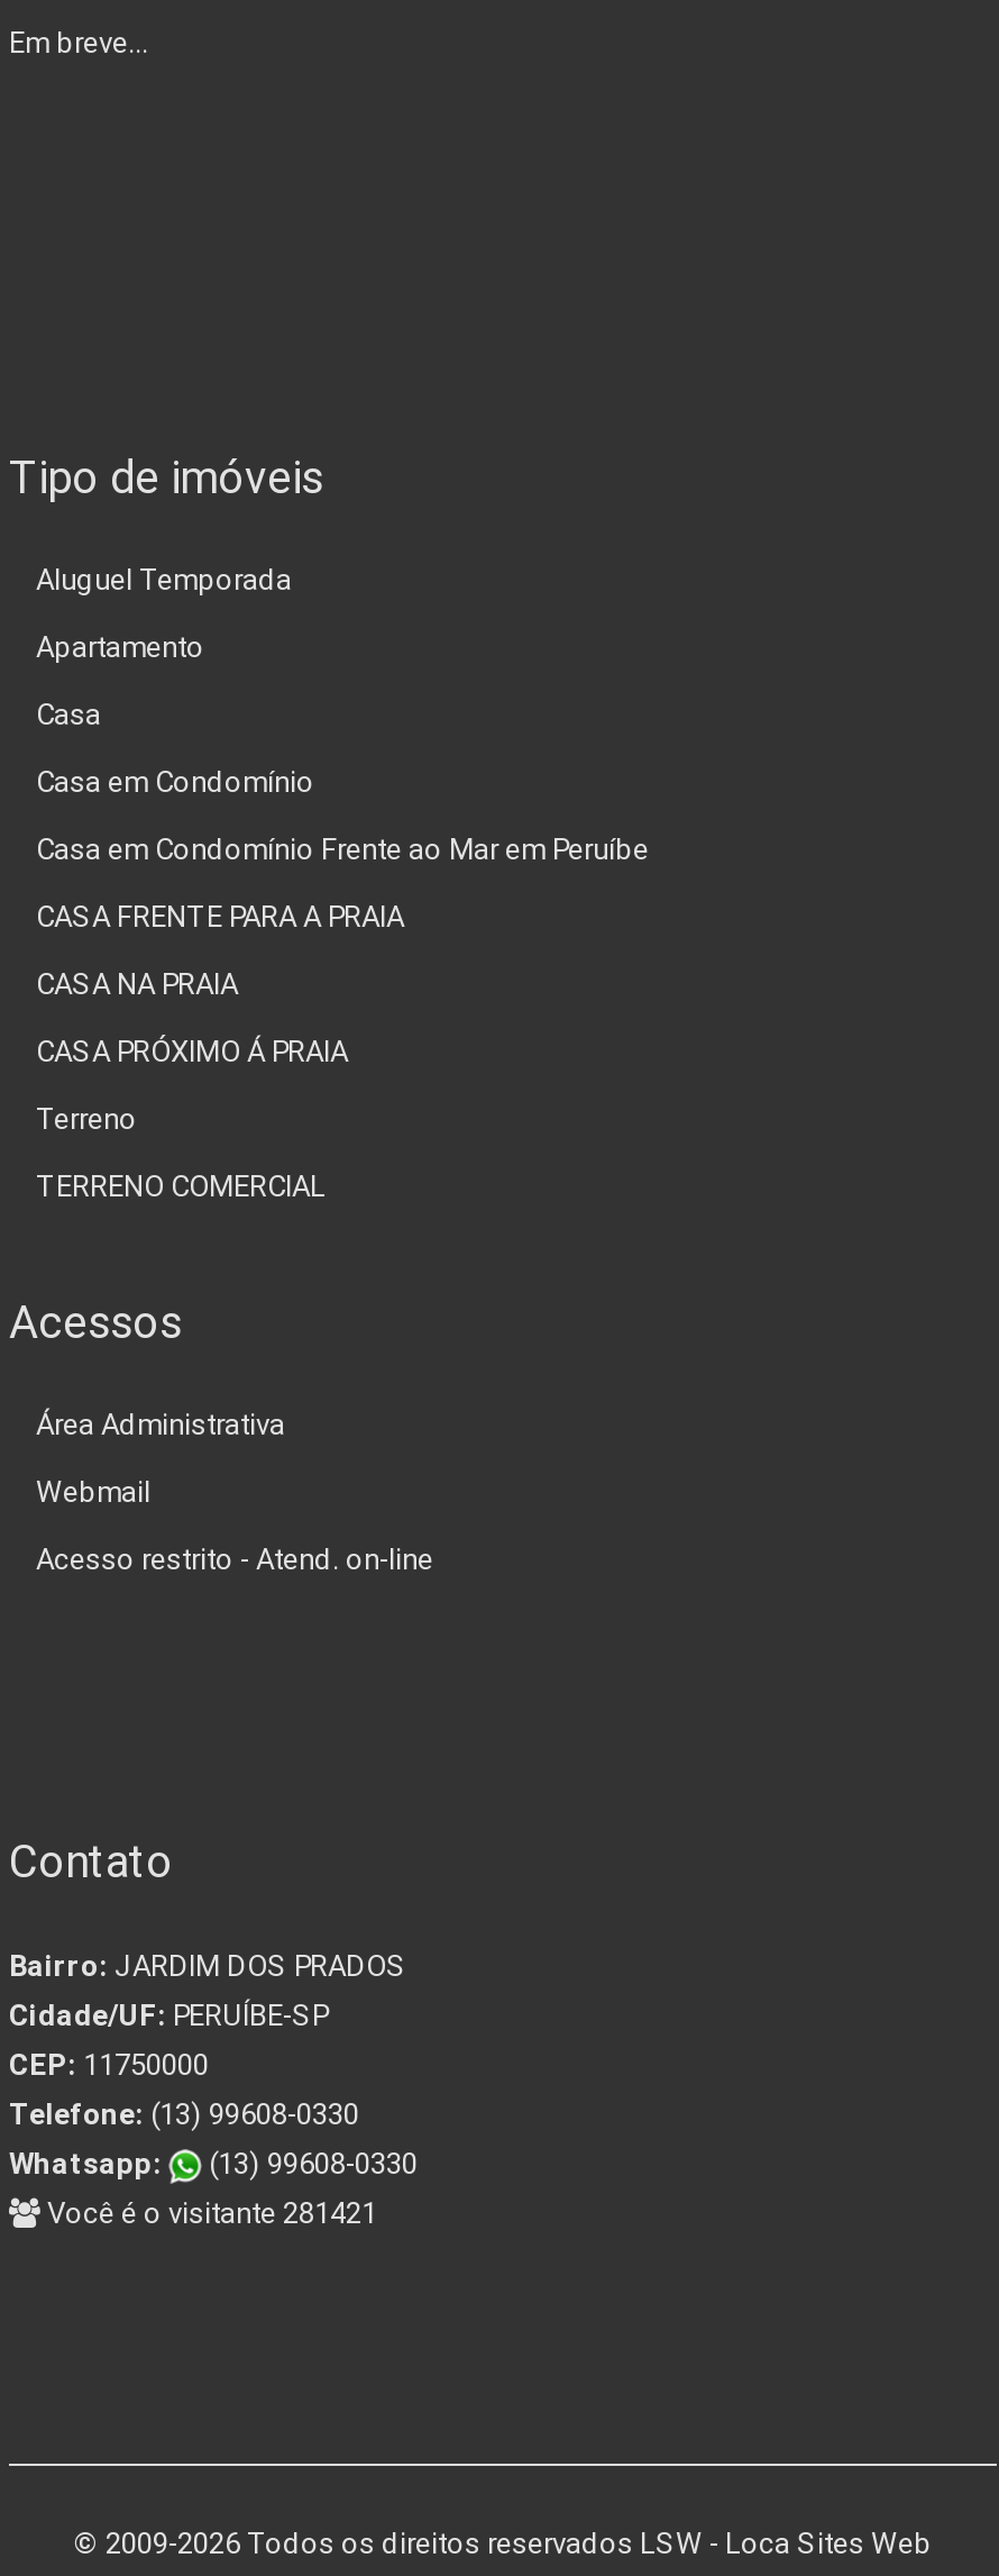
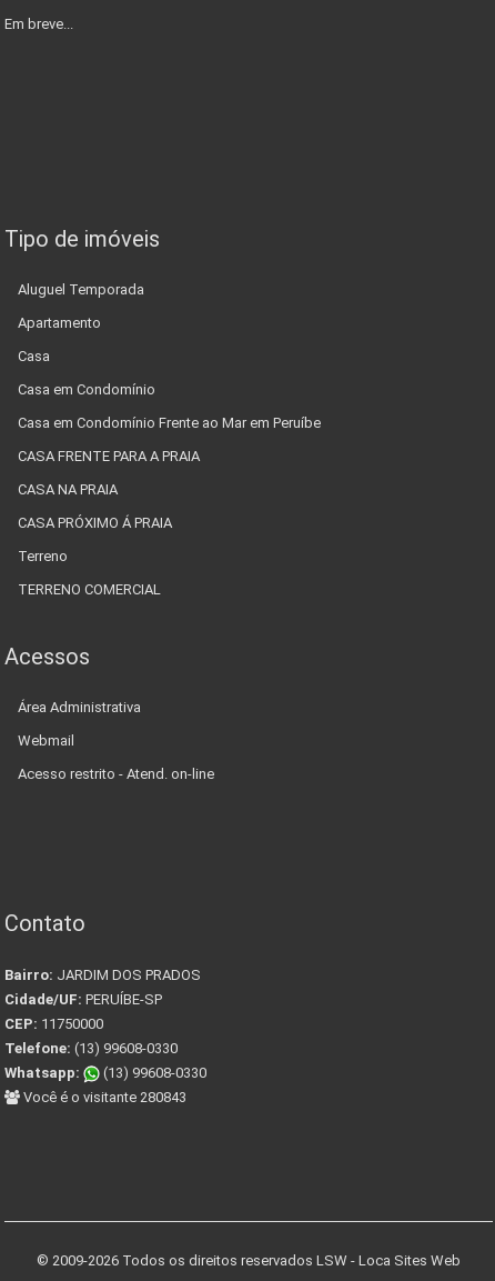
- Você é o visitante 281421
+ Você é o visitante 280843
